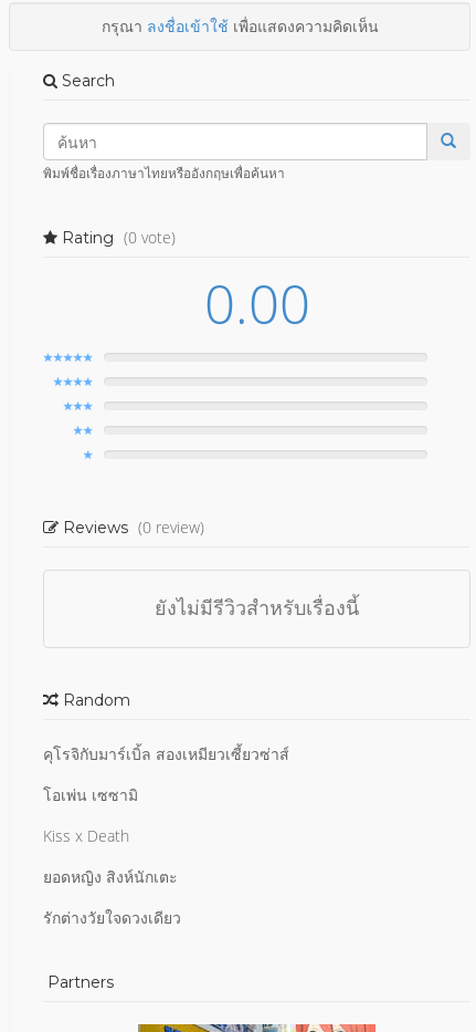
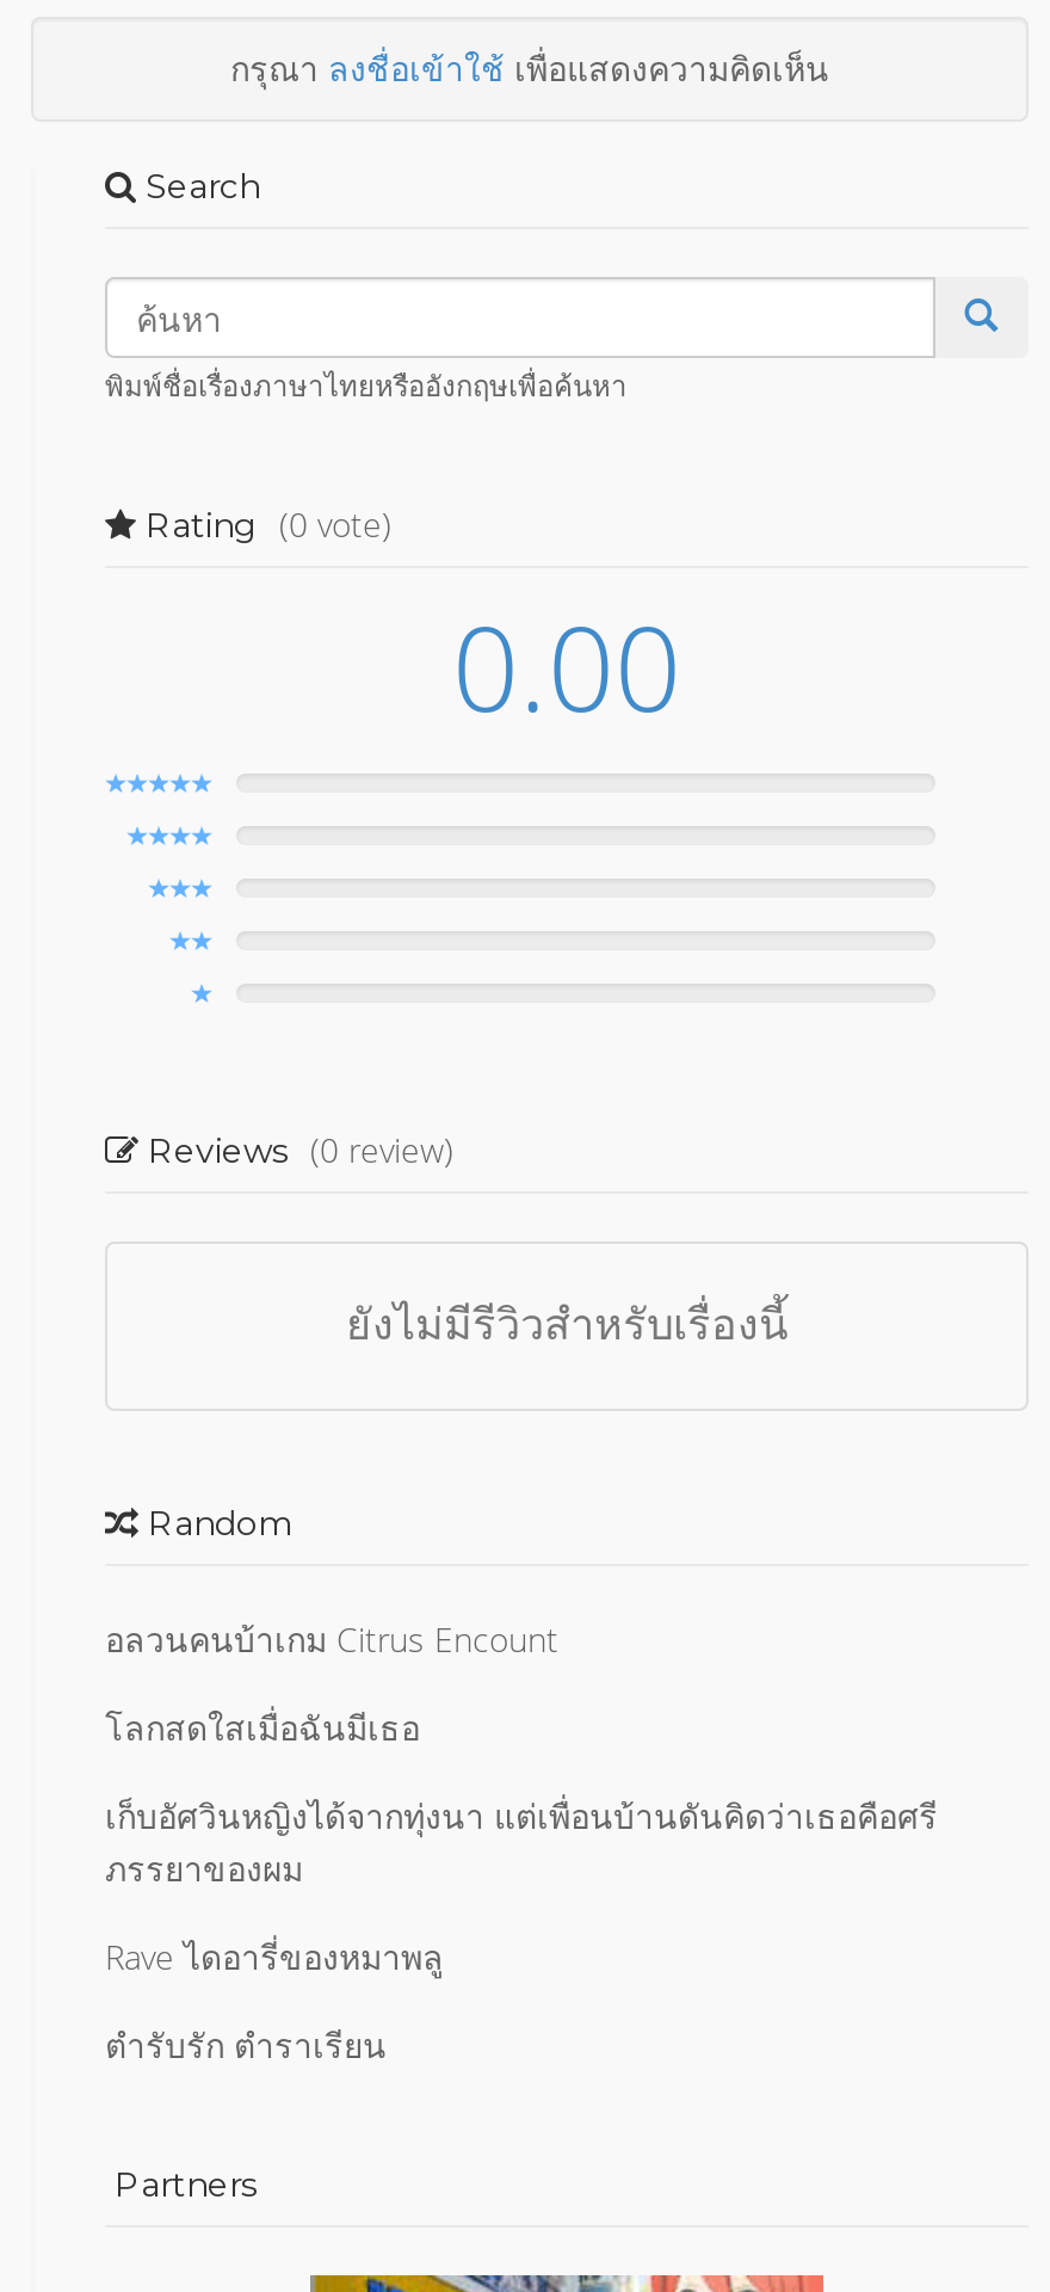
- คุโรจิกับมาร์เบิ้ล สองเหมียวเซี้ยวซ่าส์
+ อลวนคนบ้าเกม Citrus Encount

- โอเพ่น เซซามิ
+ โลกสดใสเมื่อฉันมีเธอ

- Kiss x Death
+ เก็บอัศวินหญิงได้จากทุ่งนา แต่เพื่อนบ้านดันคิดว่าเธอคือศรี
+ ภรรยาของผม

- ยอดหญิง สิงห์นักเตะ
+ Rave ไดอารี่ของหมาพลู

- รักต่างวัยใจดวงเดียว
+ ตำรับรัก ตำราเรียน
